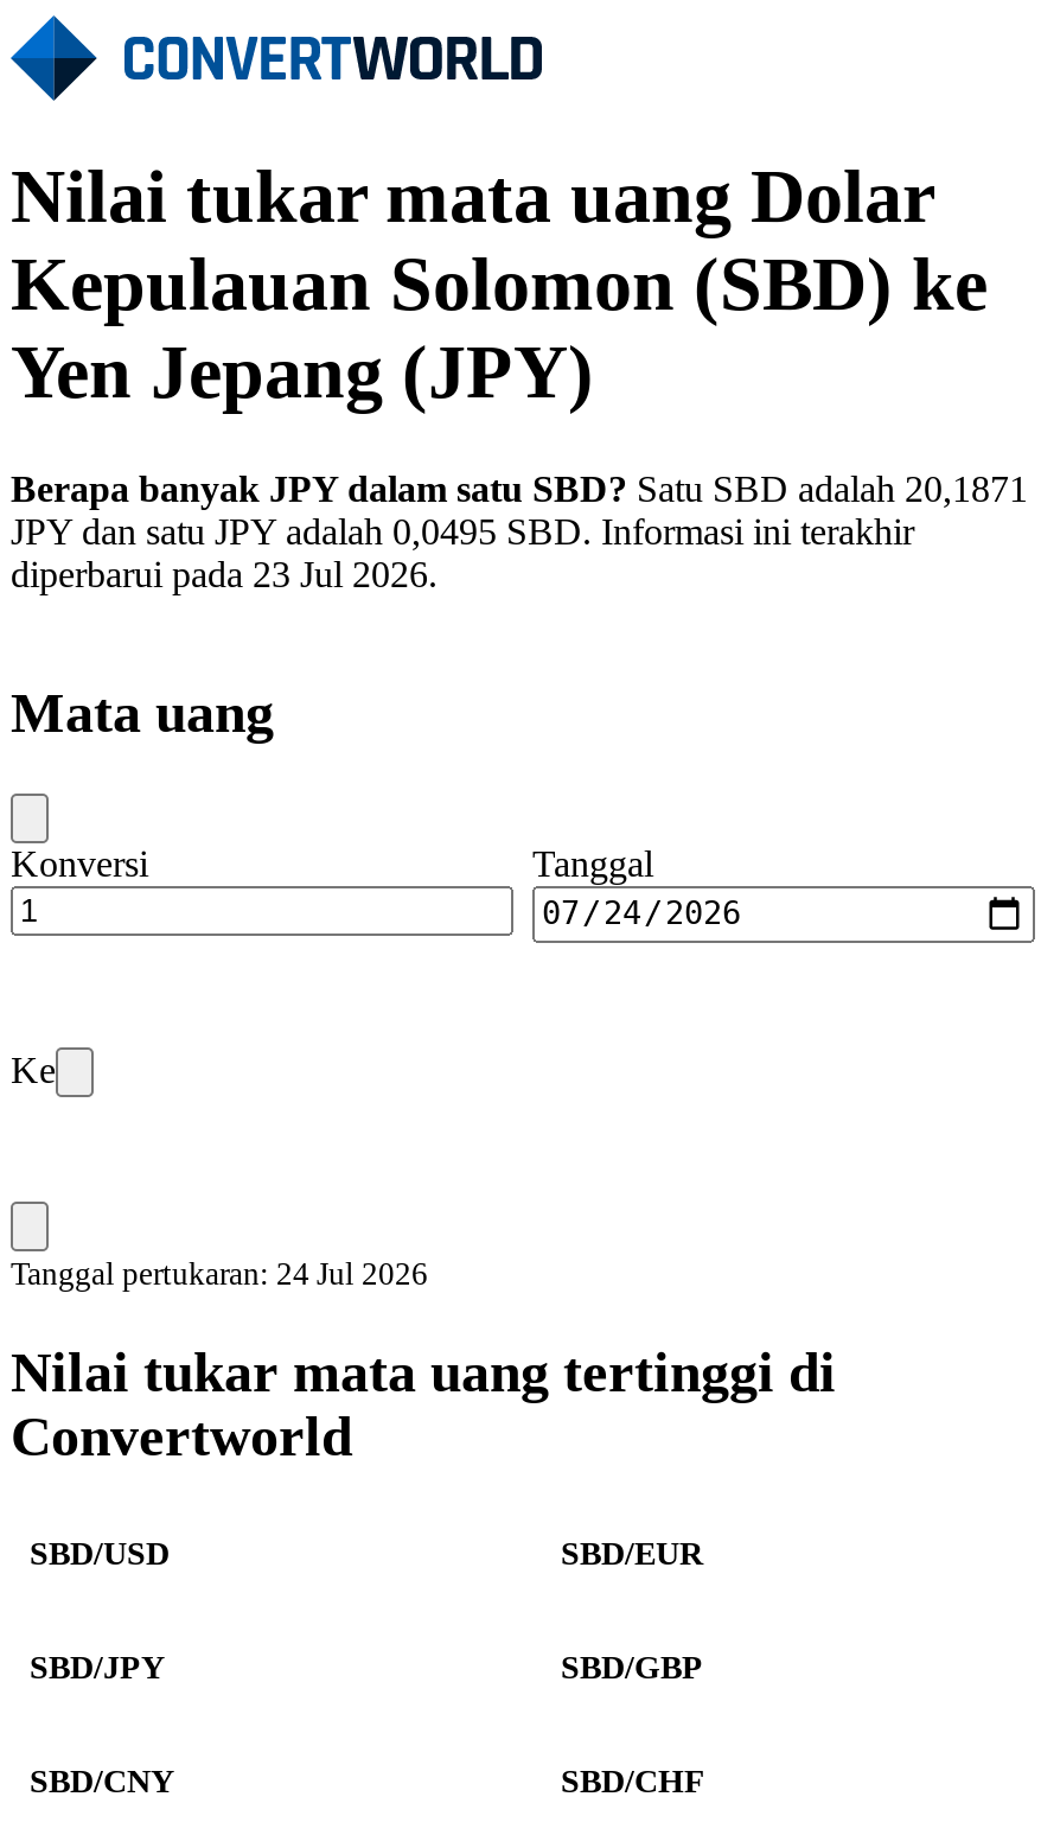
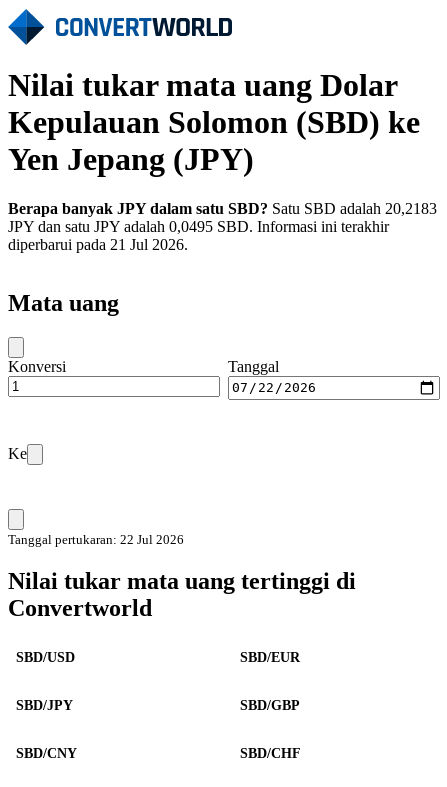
- Berapa banyak JPY dalam satu SBD? Satu SBD adalah 20,1871
+ Berapa banyak JPY dalam satu SBD? Satu SBD adalah 20,2183

- diperbarui pada 23 Jul 2026.
+ diperbarui pada 21 Jul 2026.

- Tanggal pertukaran: 24 Jul 2026
+ Tanggal pertukaran: 22 Jul 2026
